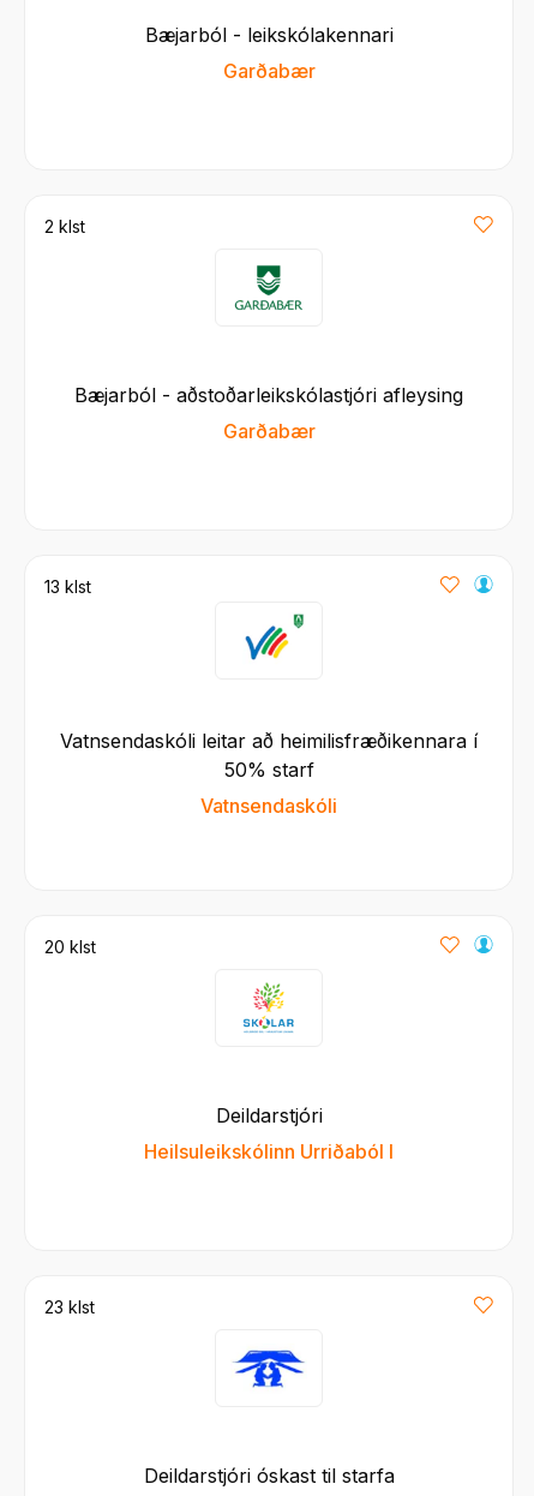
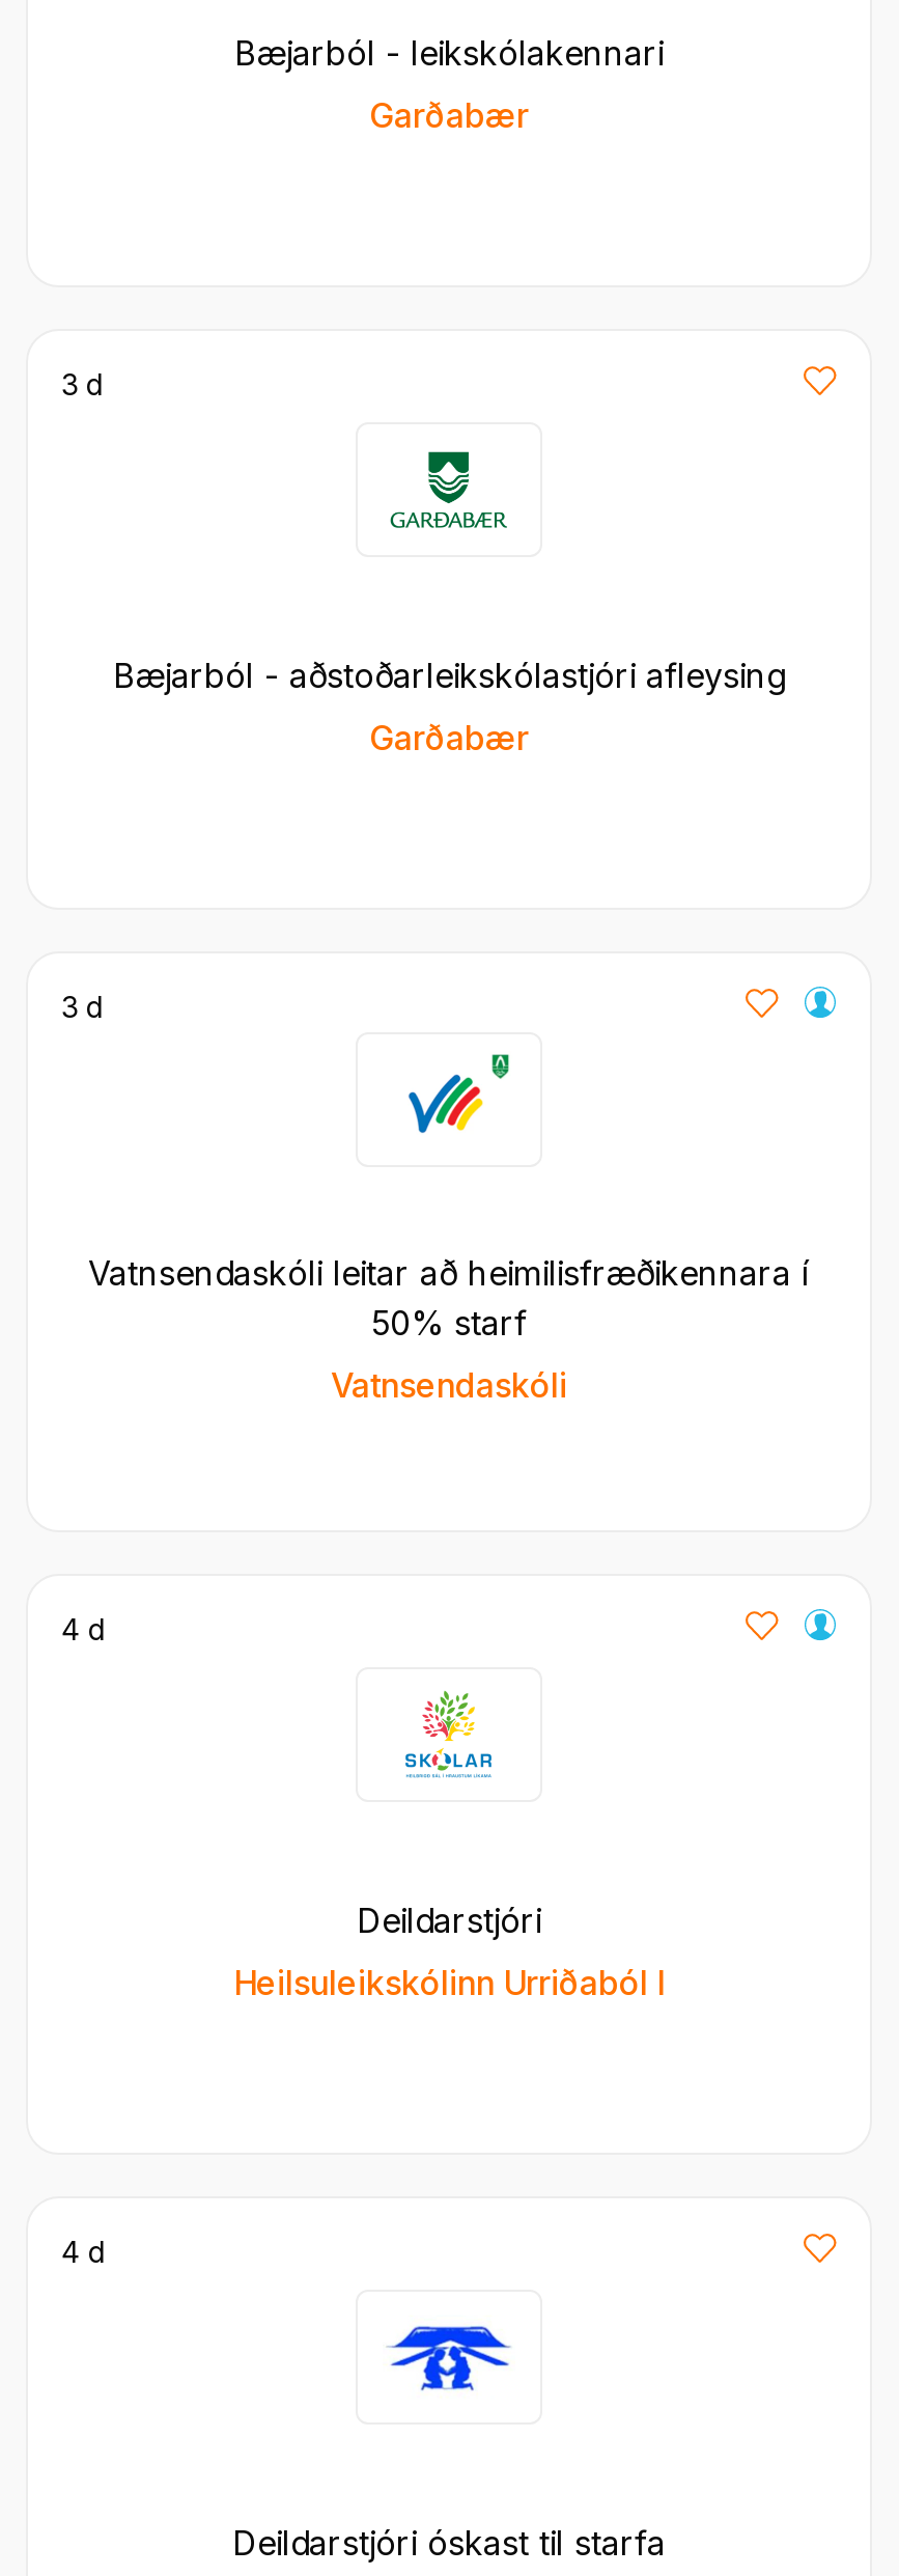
- 2 klst
+ 3 d

- 13 klst
+ 3 d

- 20 klst
+ 4 d

- 23 klst
+ 4 d
